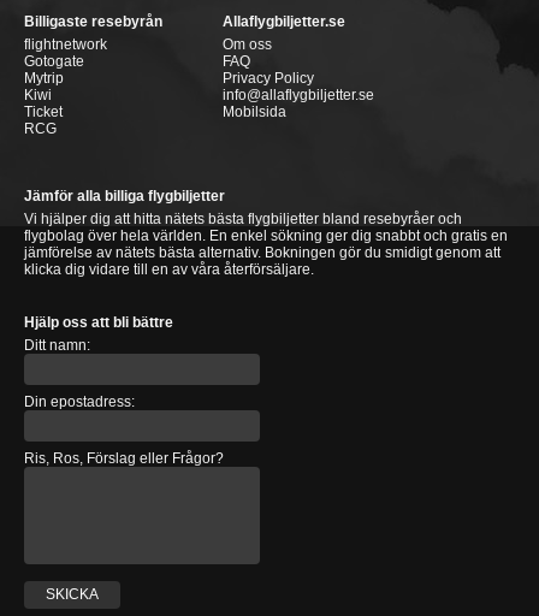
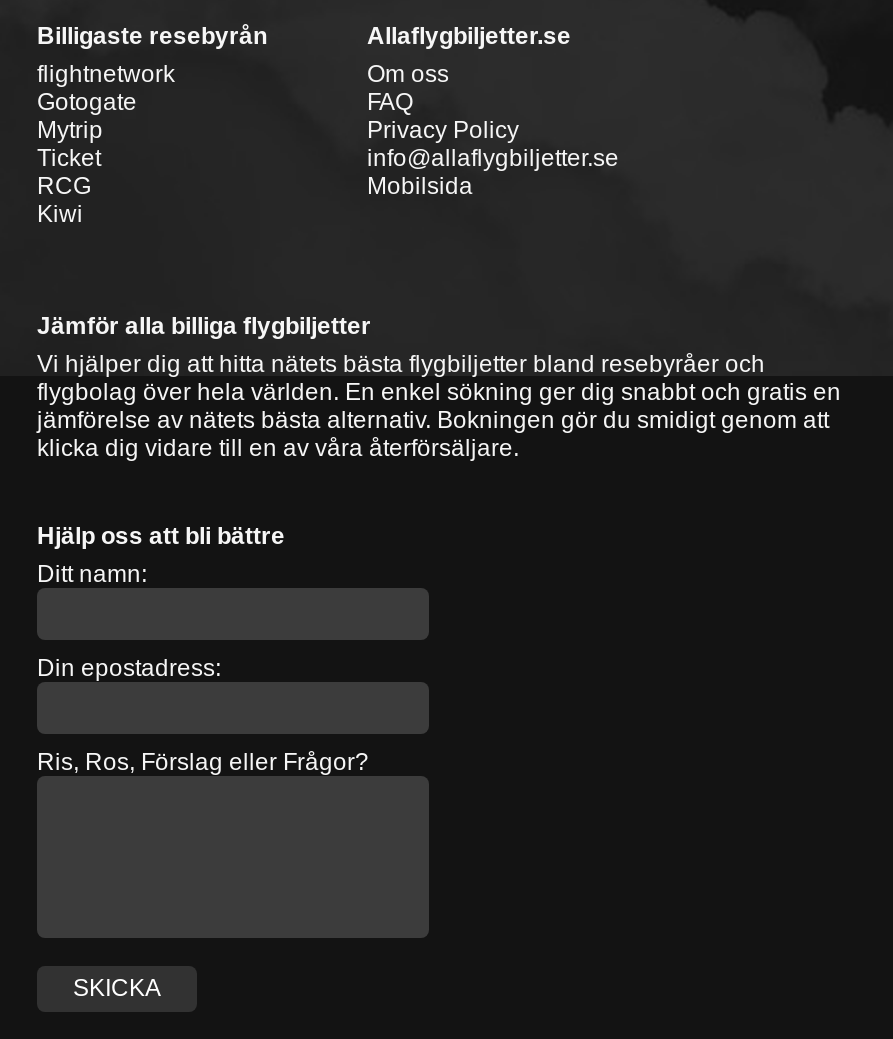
moved down: Kiwi
